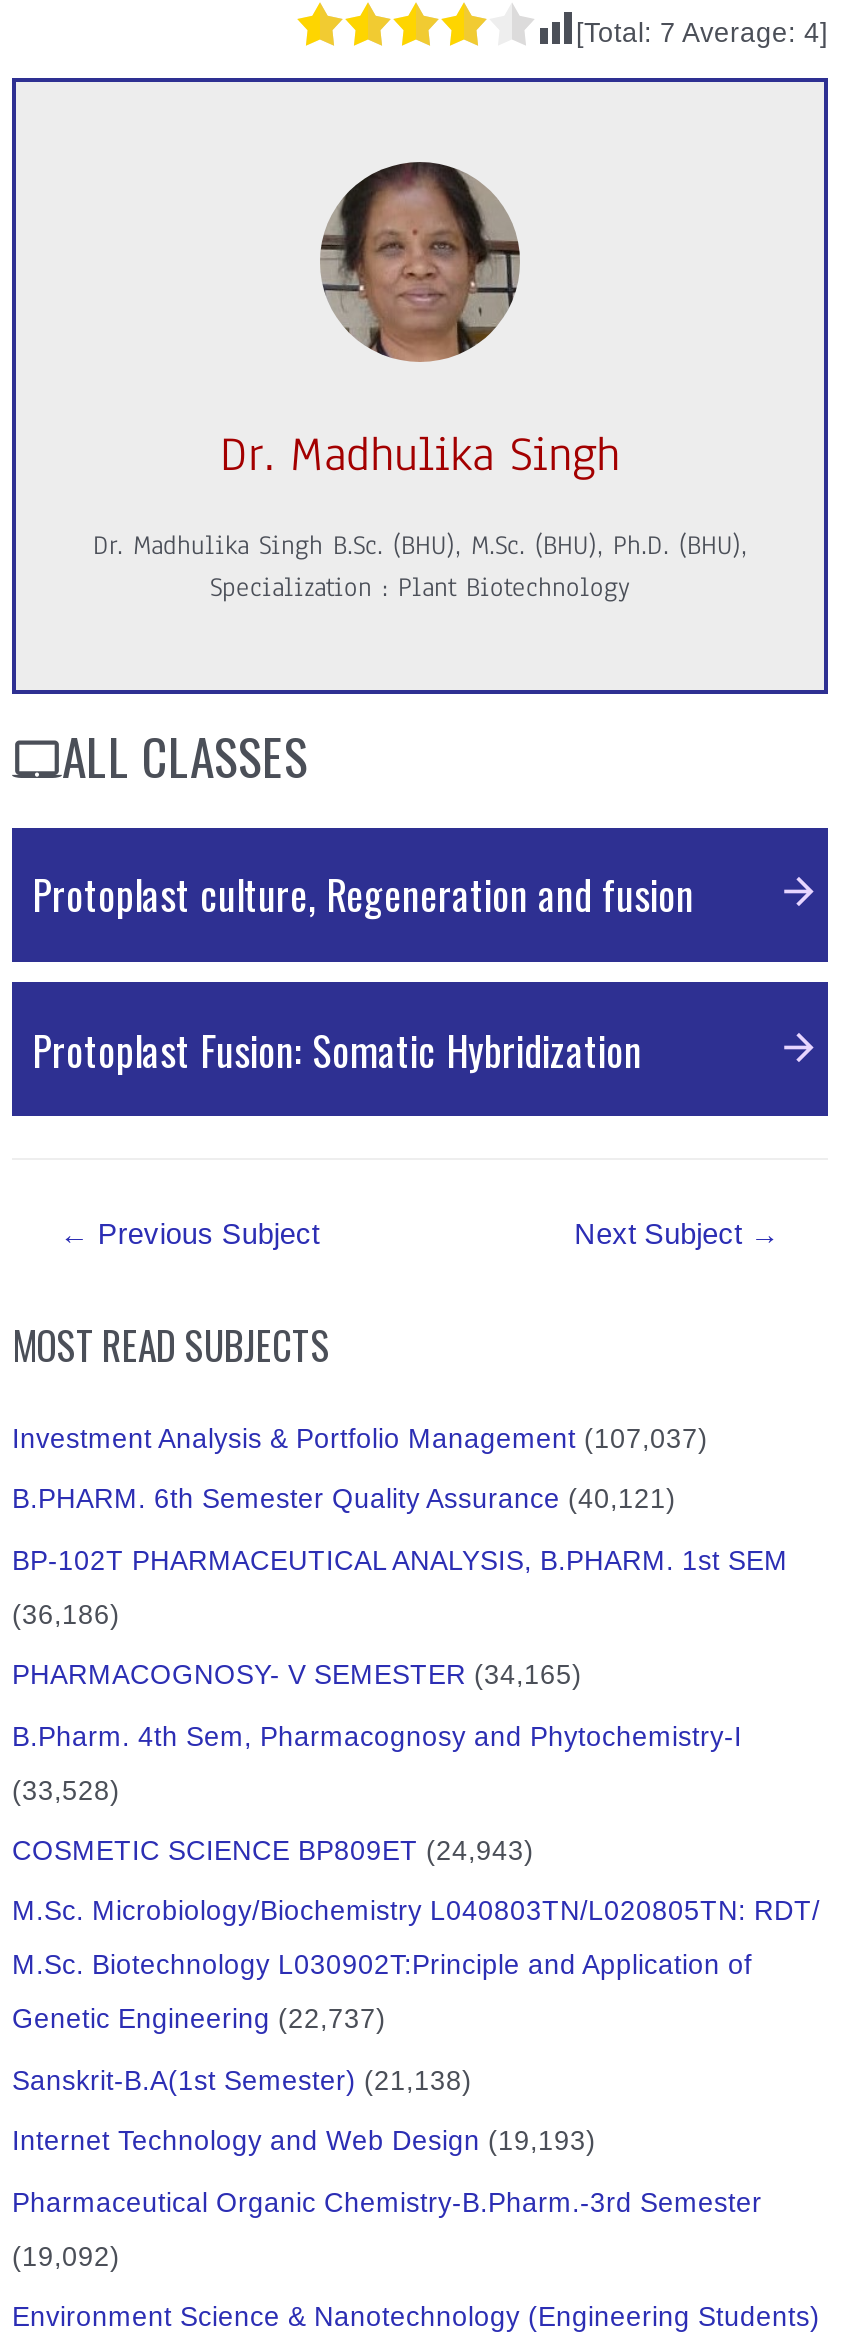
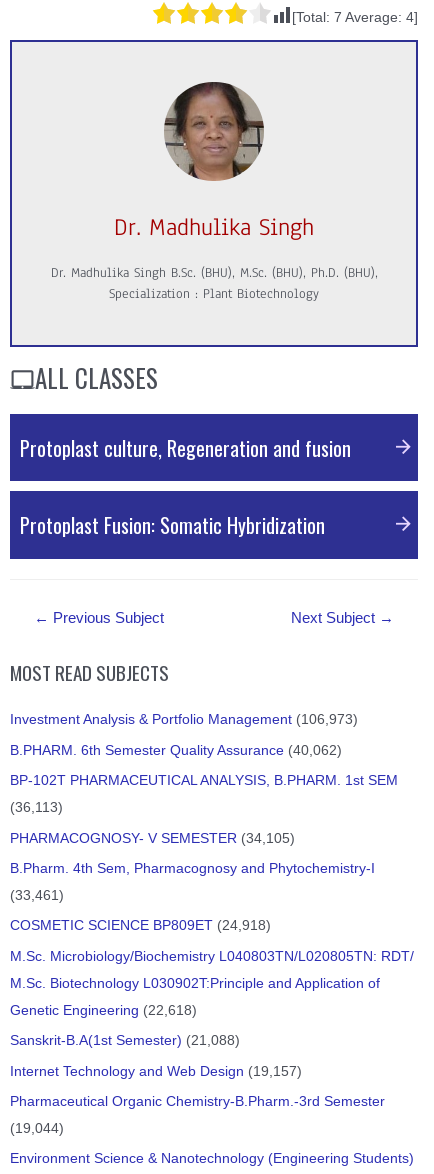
- Investment Analysis & Portfolio Management (107,037)
+ Investment Analysis & Portfolio Management (106,973)

- B.PHARM. 6th Semester Quality Assurance (40,121)
+ B.PHARM. 6th Semester Quality Assurance (40,062)

- (36,186)
+ (36,113)

- PHARMACOGNOSY- V SEMESTER (34,165)
+ PHARMACOGNOSY- V SEMESTER (34,105)

- (33,528)
+ (33,461)

- COSMETIC SCIENCE BP809ET (24,943)
+ COSMETIC SCIENCE BP809ET (24,918)

- Genetic Engineering (22,737)
+ Genetic Engineering (22,618)

- Sanskrit-B.A(1st Semester) (21,138)
+ Sanskrit-B.A(1st Semester) (21,088)

- Internet Technology and Web Design (19,193)
+ Internet Technology and Web Design (19,157)

- (19,092)
+ (19,044)
